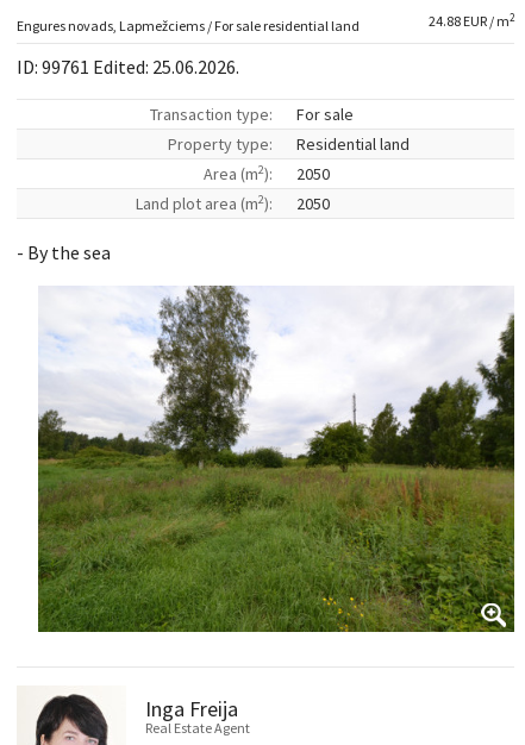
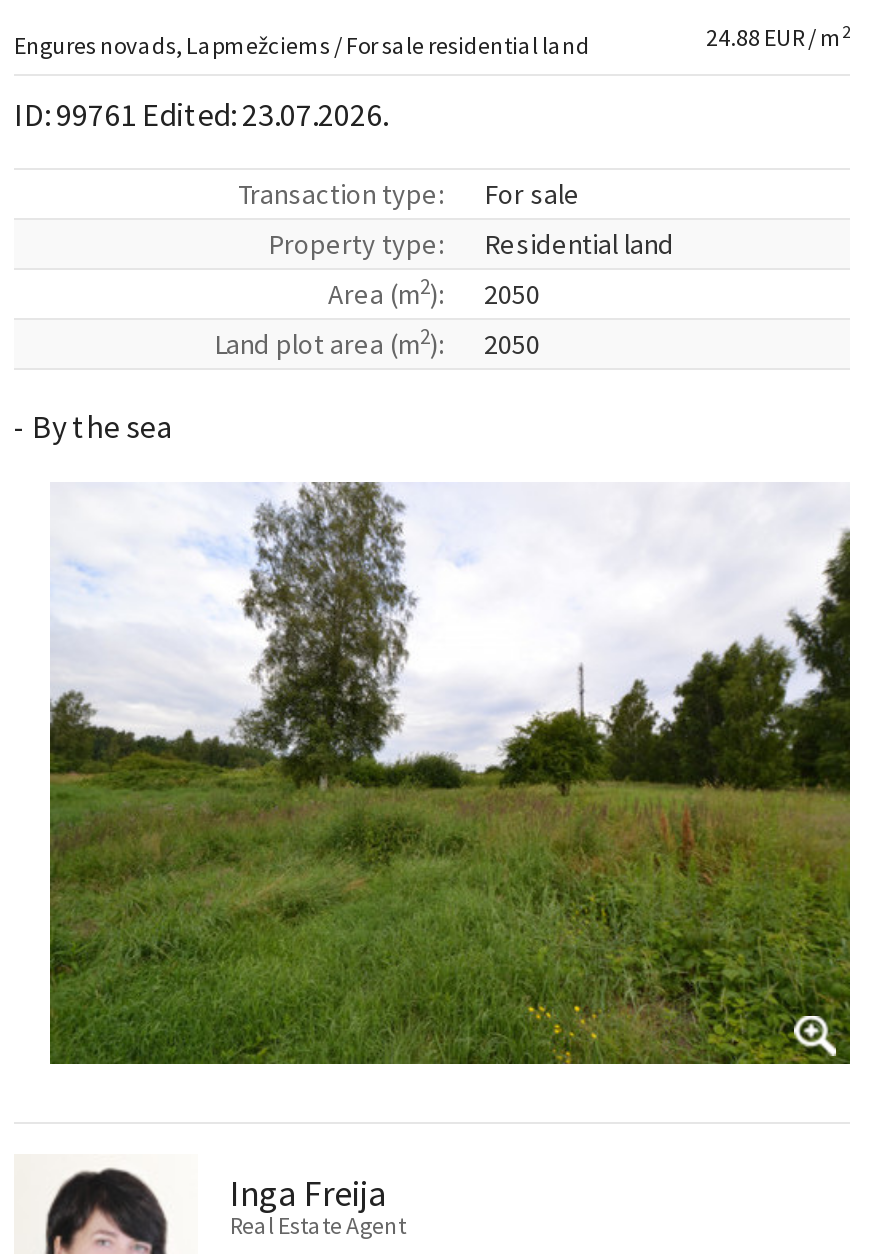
- ID: 99761 Edited: 25.06.2026.
+ ID: 99761 Edited: 23.07.2026.
